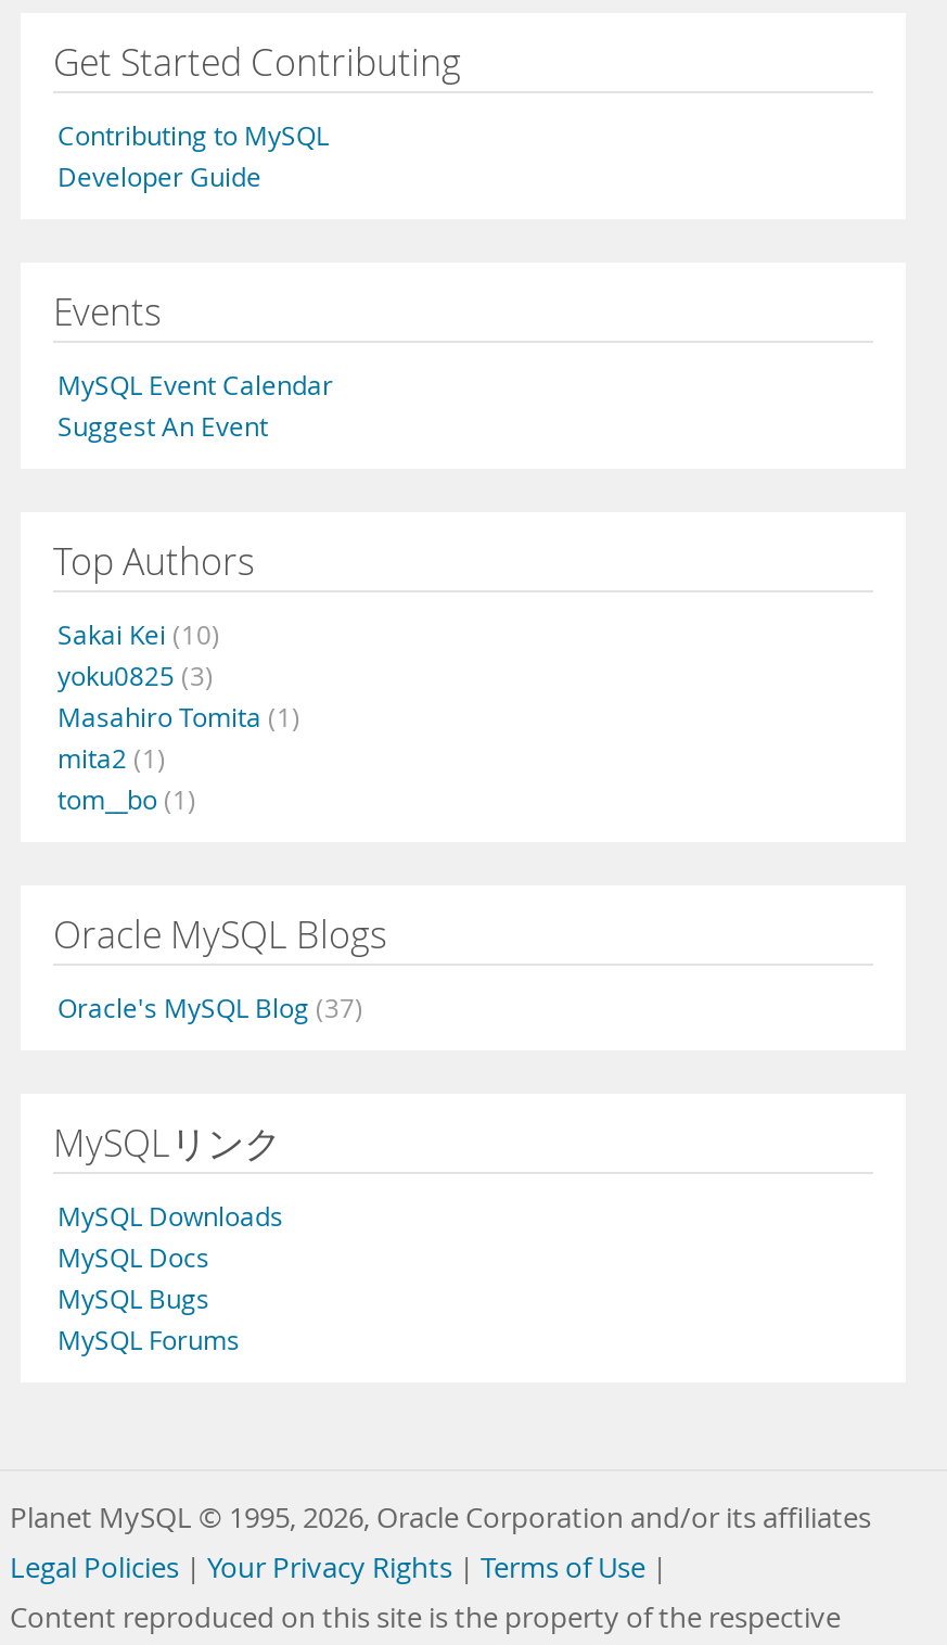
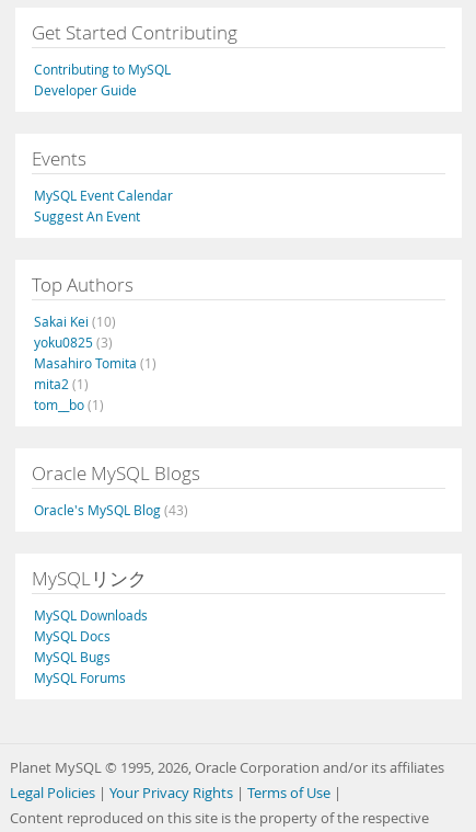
- Oracle's MySQL Blog (37)
+ Oracle's MySQL Blog (43)
